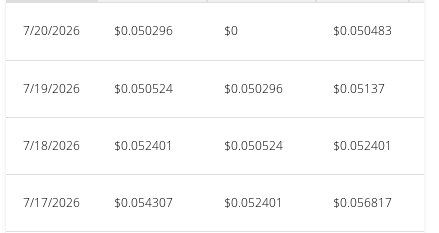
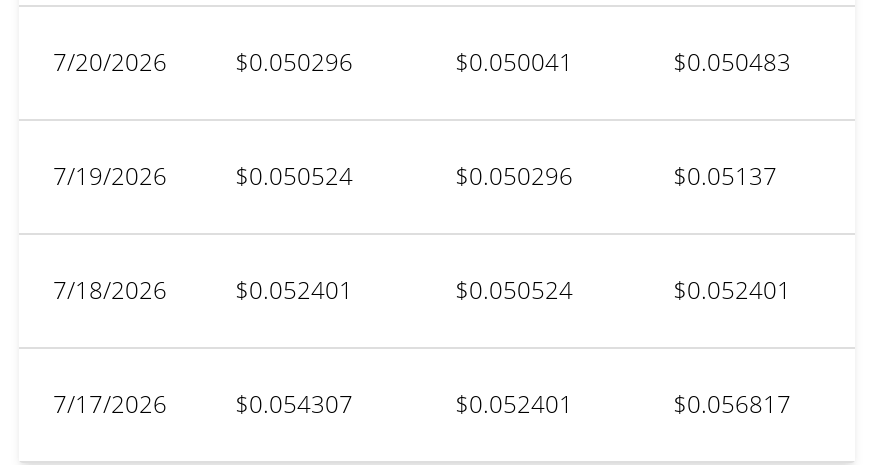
- $0
+ $0.050041
